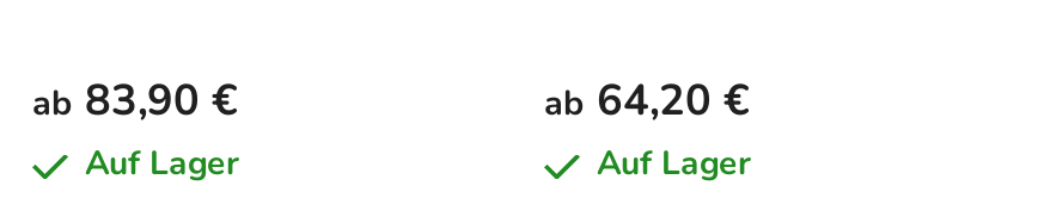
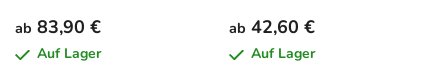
- ab 64,20 €
+ ab 42,60 €
